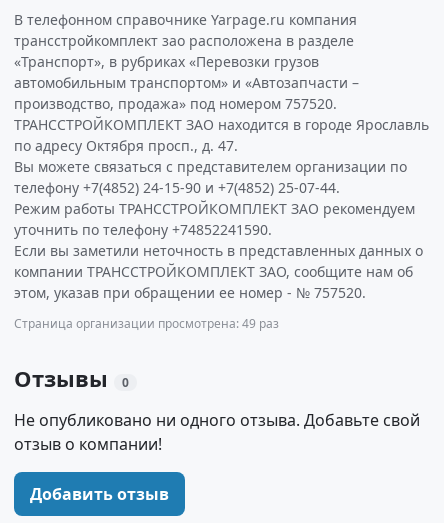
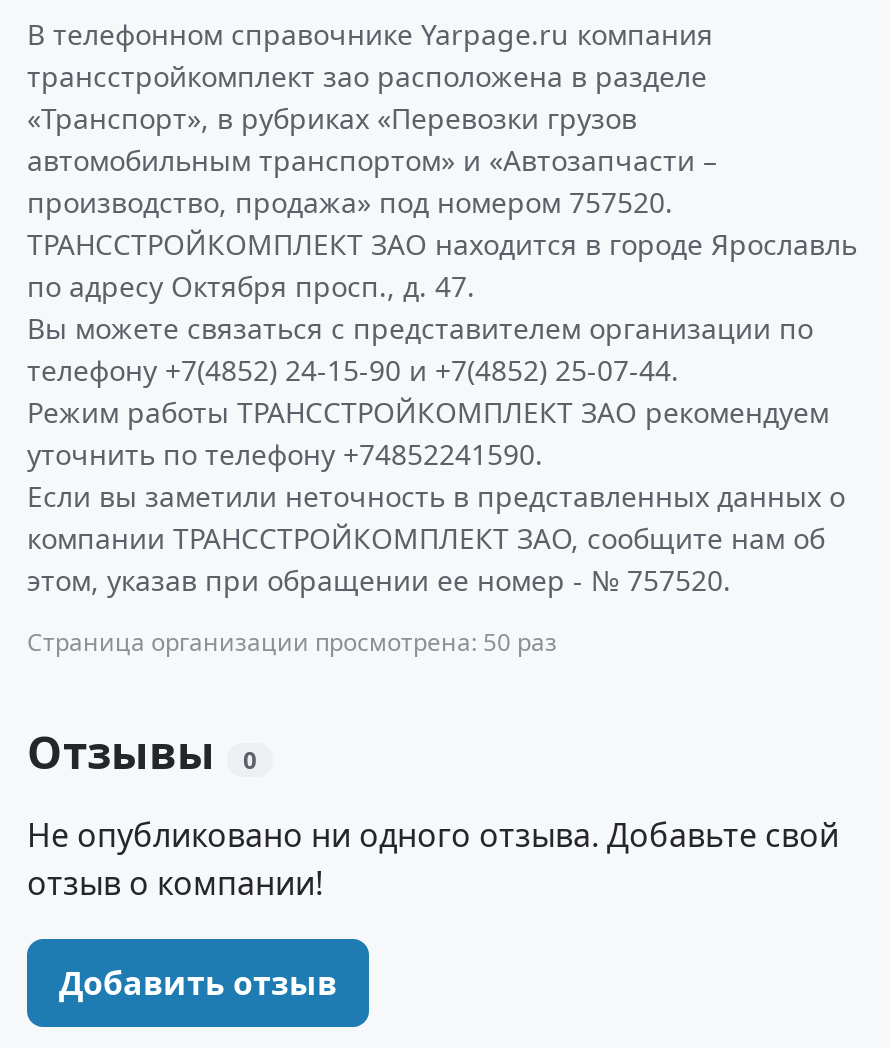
- Страница организации просмотрена: 49 раз
+ Страница организации просмотрена: 50 раз
